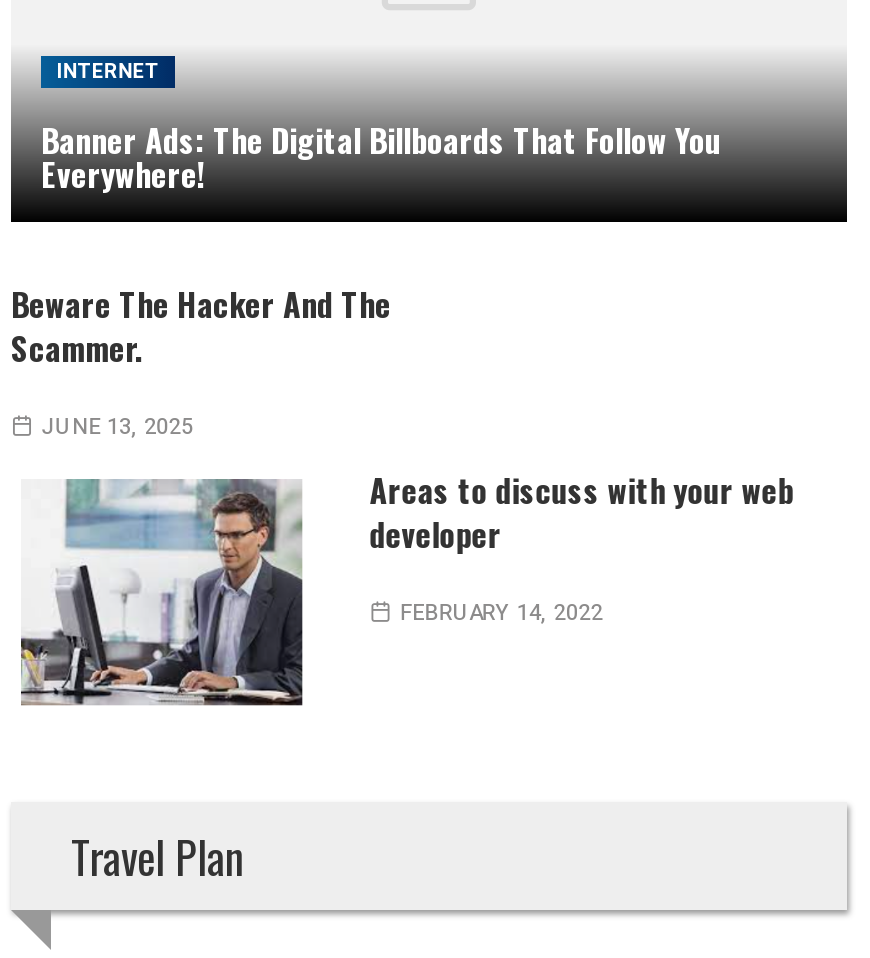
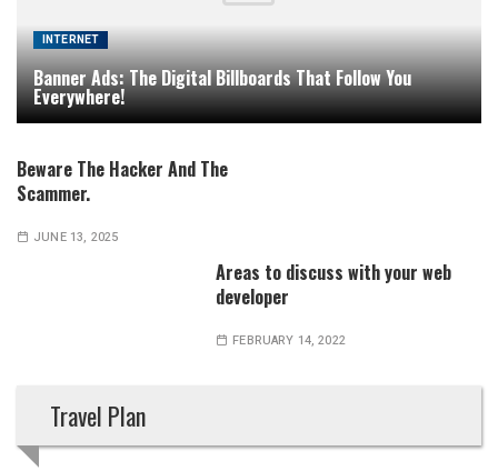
- [image]
